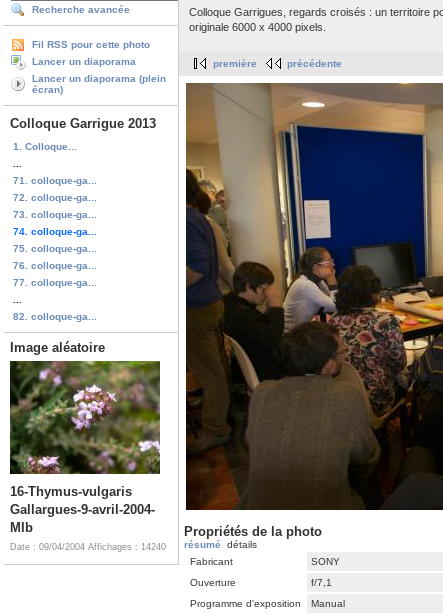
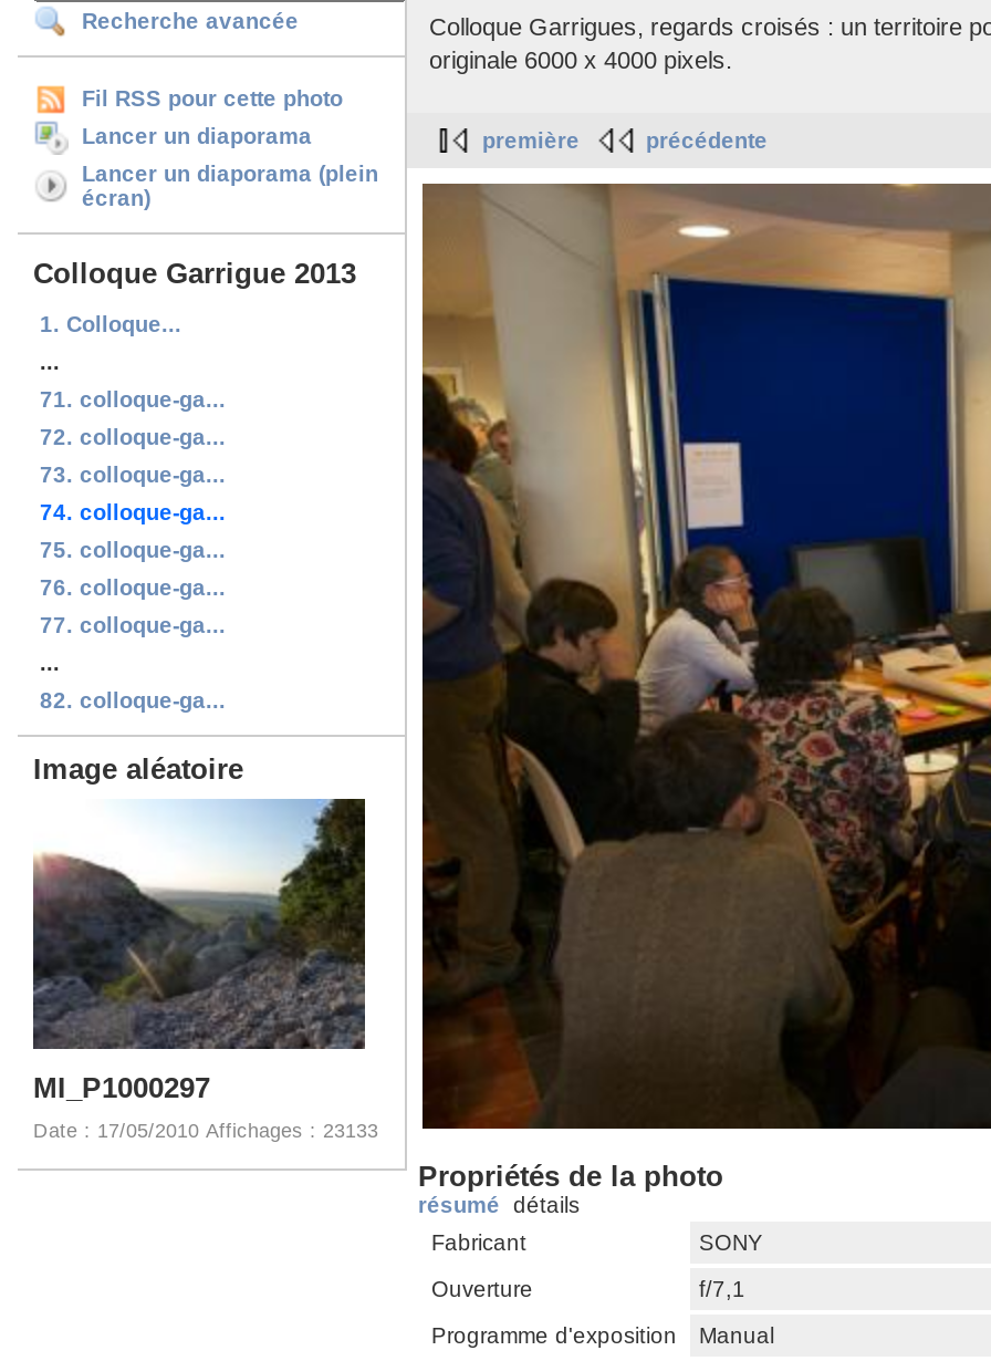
- [image]
- 16-Thymus-vulgaris
- Gallargues-9-avril-2004-
- MIb
+ [image]
+ MI_P1000297

- Date : 09/04/2004 Affichages : 14240
+ Date : 17/05/2010 Affichages : 23133
